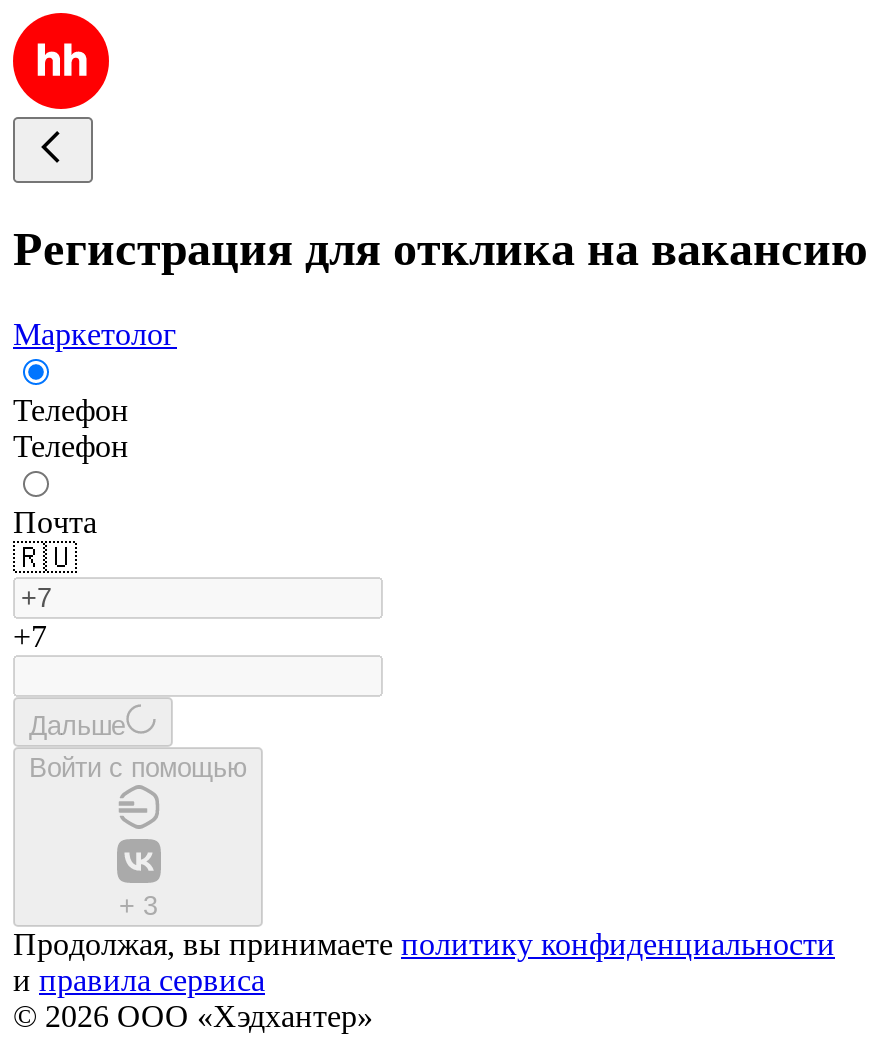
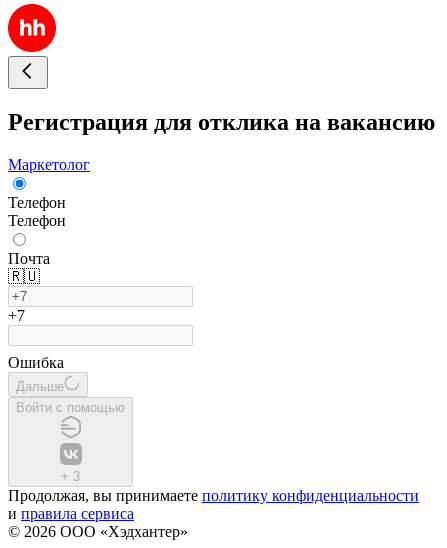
+ Ошибка
